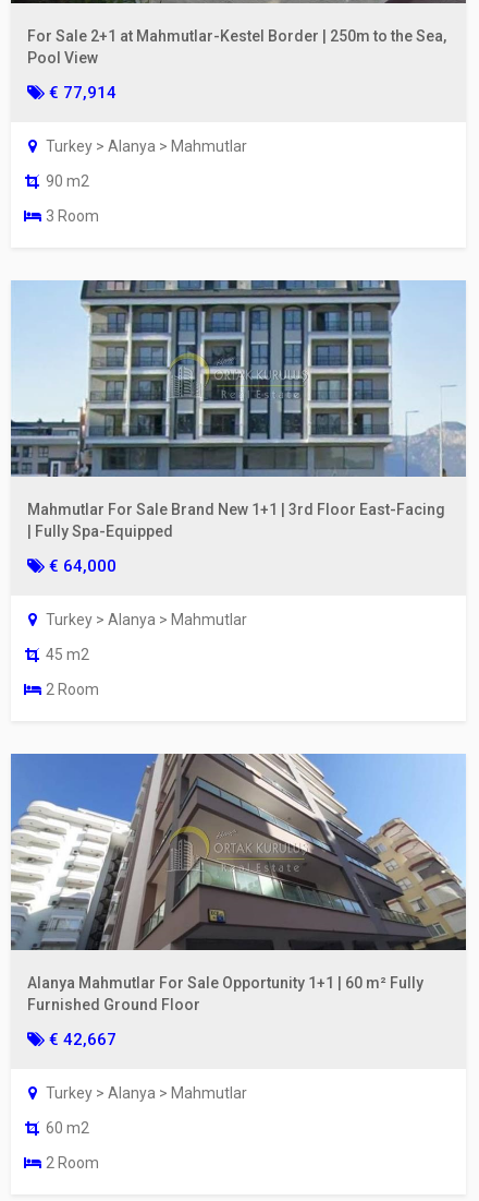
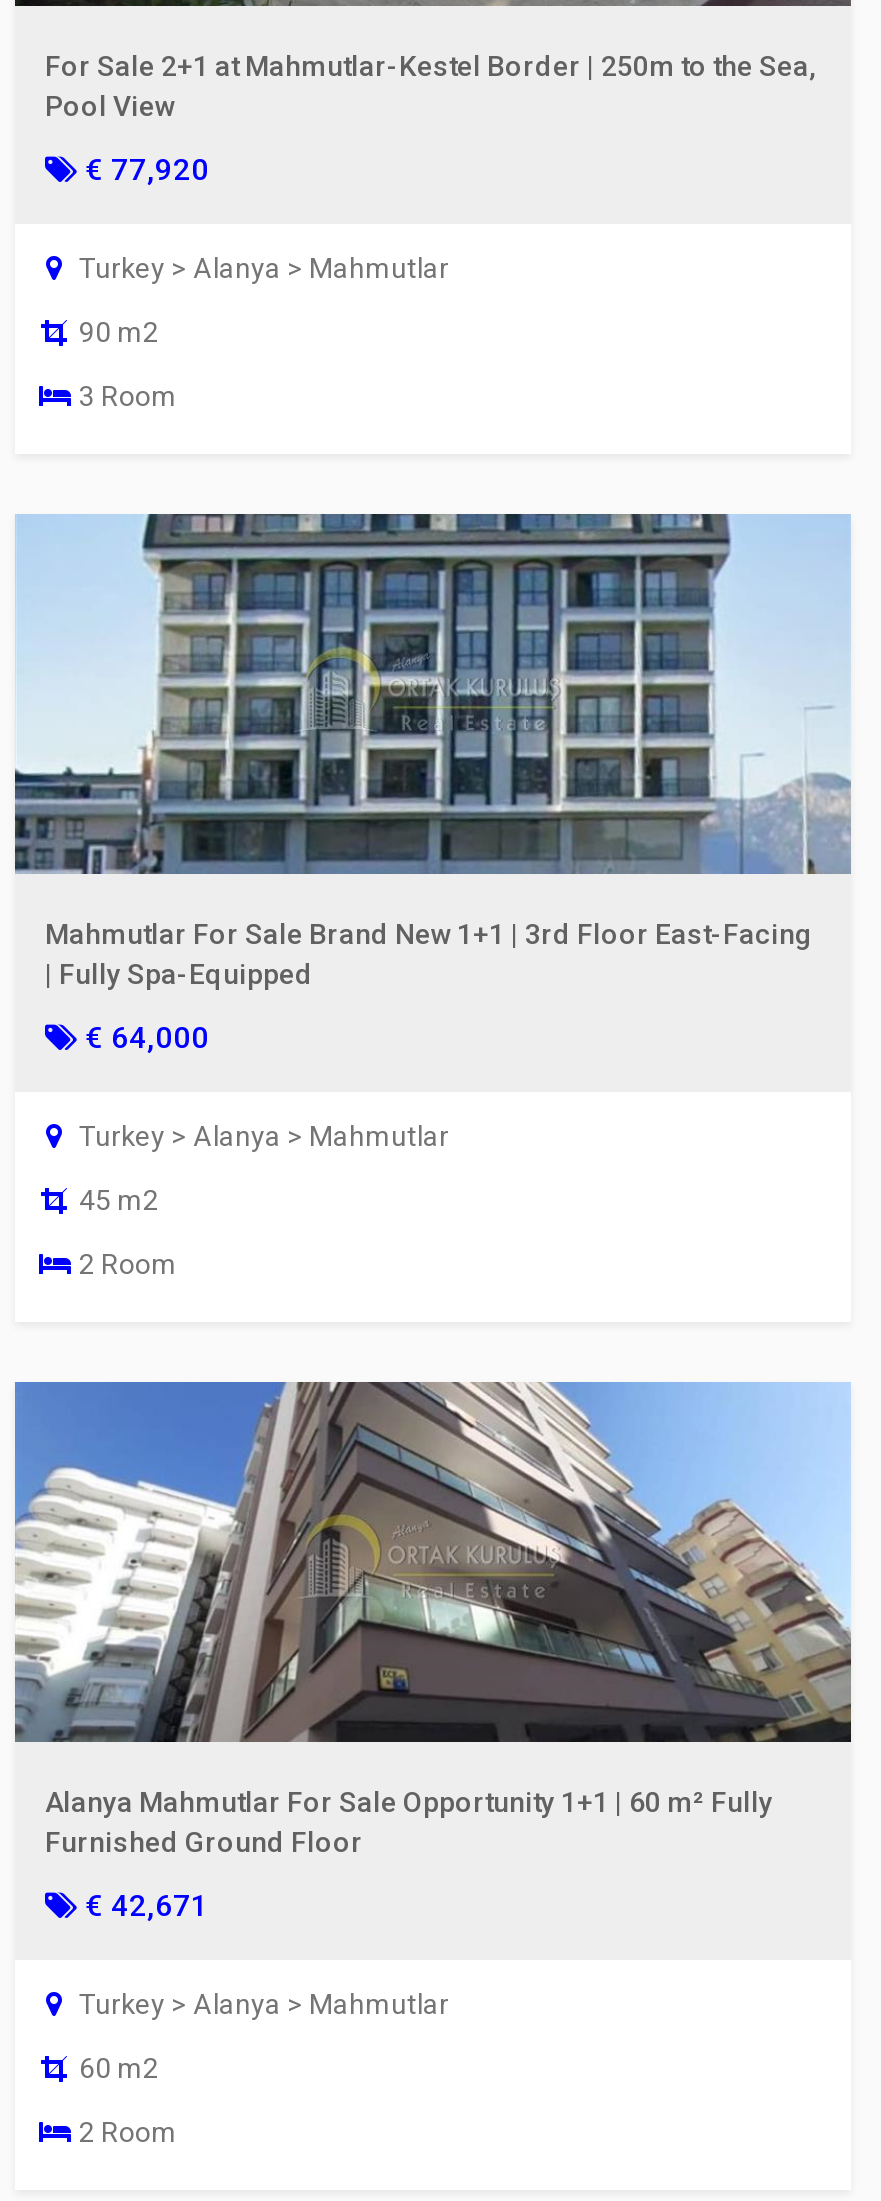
- € 77,914
+ € 77,920

- € 42,667
+ € 42,671
